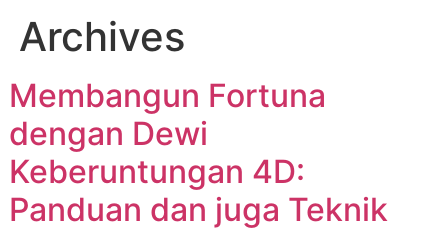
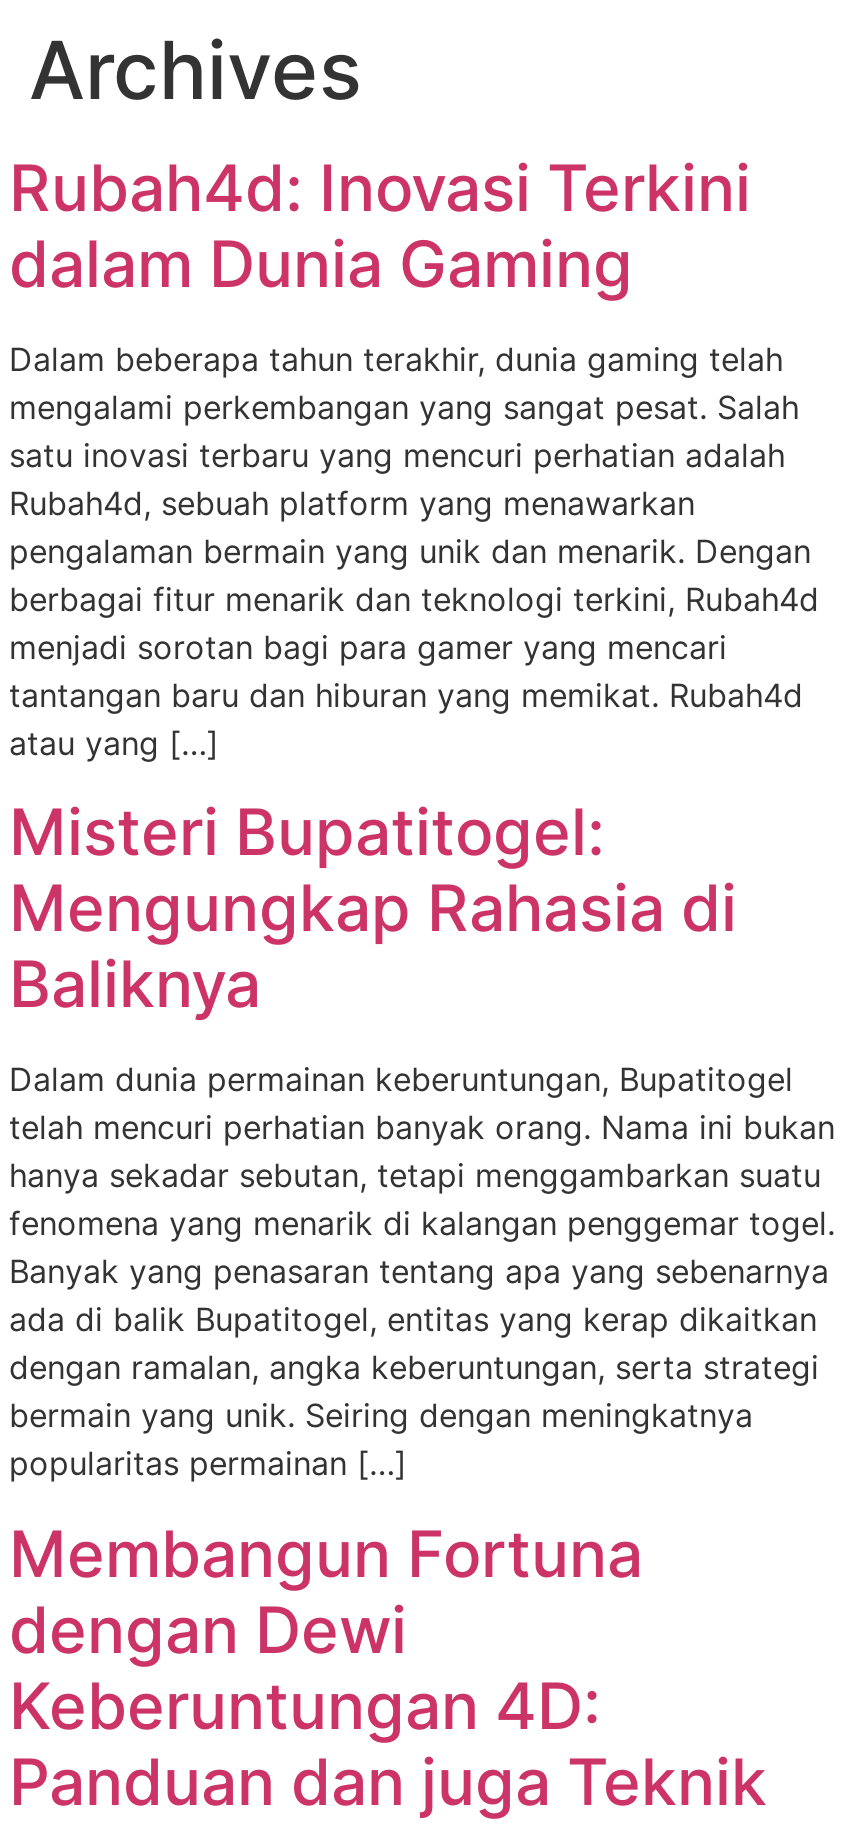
+ Rubah4d: Inovasi Terkini
+ dalam Dunia Gaming
+ Dalam beberapa tahun terakhir, dunia gaming telah
+ mengalami perkembangan yang sangat pesat. Salah
+ satu inovasi terbaru yang mencuri perhatian adalah
+ Rubah4d, sebuah platform yang menawarkan
+ pengalaman bermain yang unik dan menarik. Dengan
+ berbagai fitur menarik dan teknologi terkini, Rubah4d
+ menjadi sorotan bagi para gamer yang mencari
+ tantangan baru dan hiburan yang memikat. Rubah4d
+ atau yang […]
+ Misteri Bupatitogel:
+ Mengungkap Rahasia di
+ Baliknya
+ Dalam dunia permainan keberuntungan, Bupatitogel
+ telah mencuri perhatian banyak orang. Nama ini bukan
+ hanya sekadar sebutan, tetapi menggambarkan suatu
+ fenomena yang menarik di kalangan penggemar togel.
+ Banyak yang penasaran tentang apa yang sebenarnya
+ ada di balik Bupatitogel, entitas yang kerap dikaitkan
+ dengan ramalan, angka keberuntungan, serta strategi
+ bermain yang unik. Seiring dengan meningkatnya
+ popularitas permainan […]
